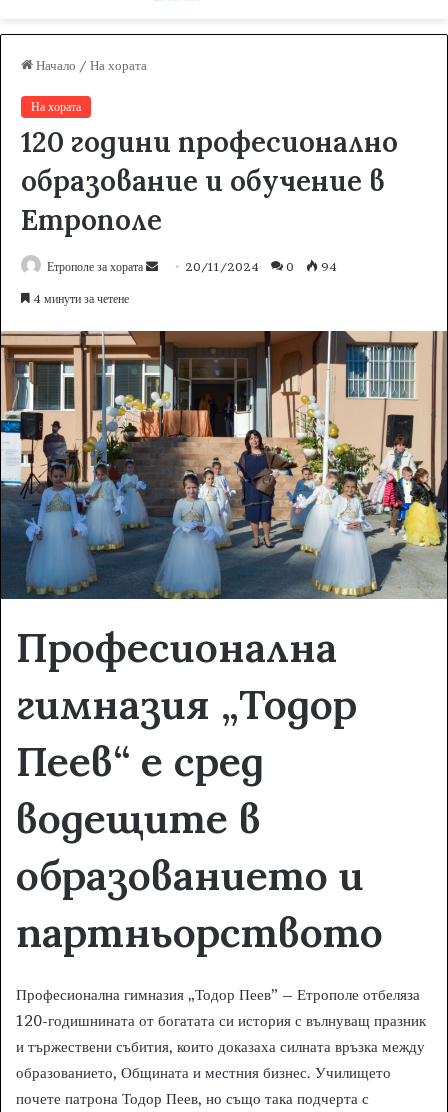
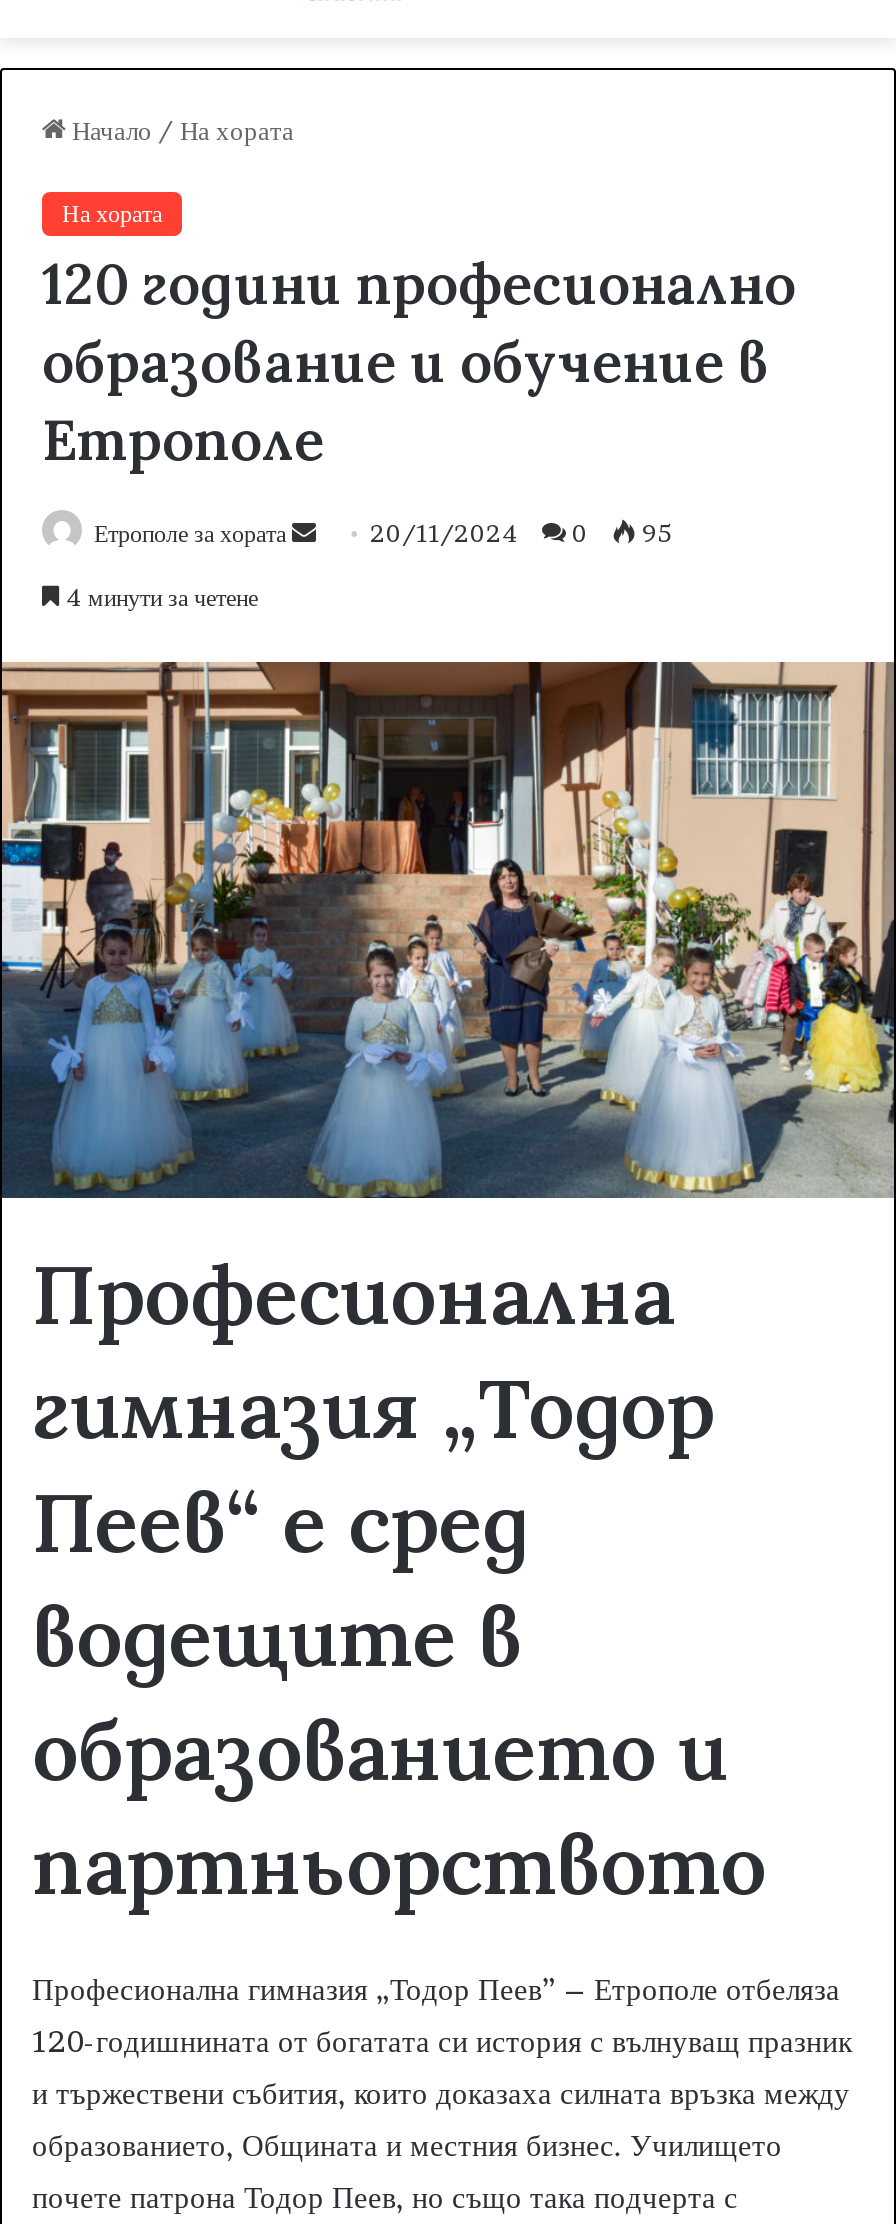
- 94
+ 95
